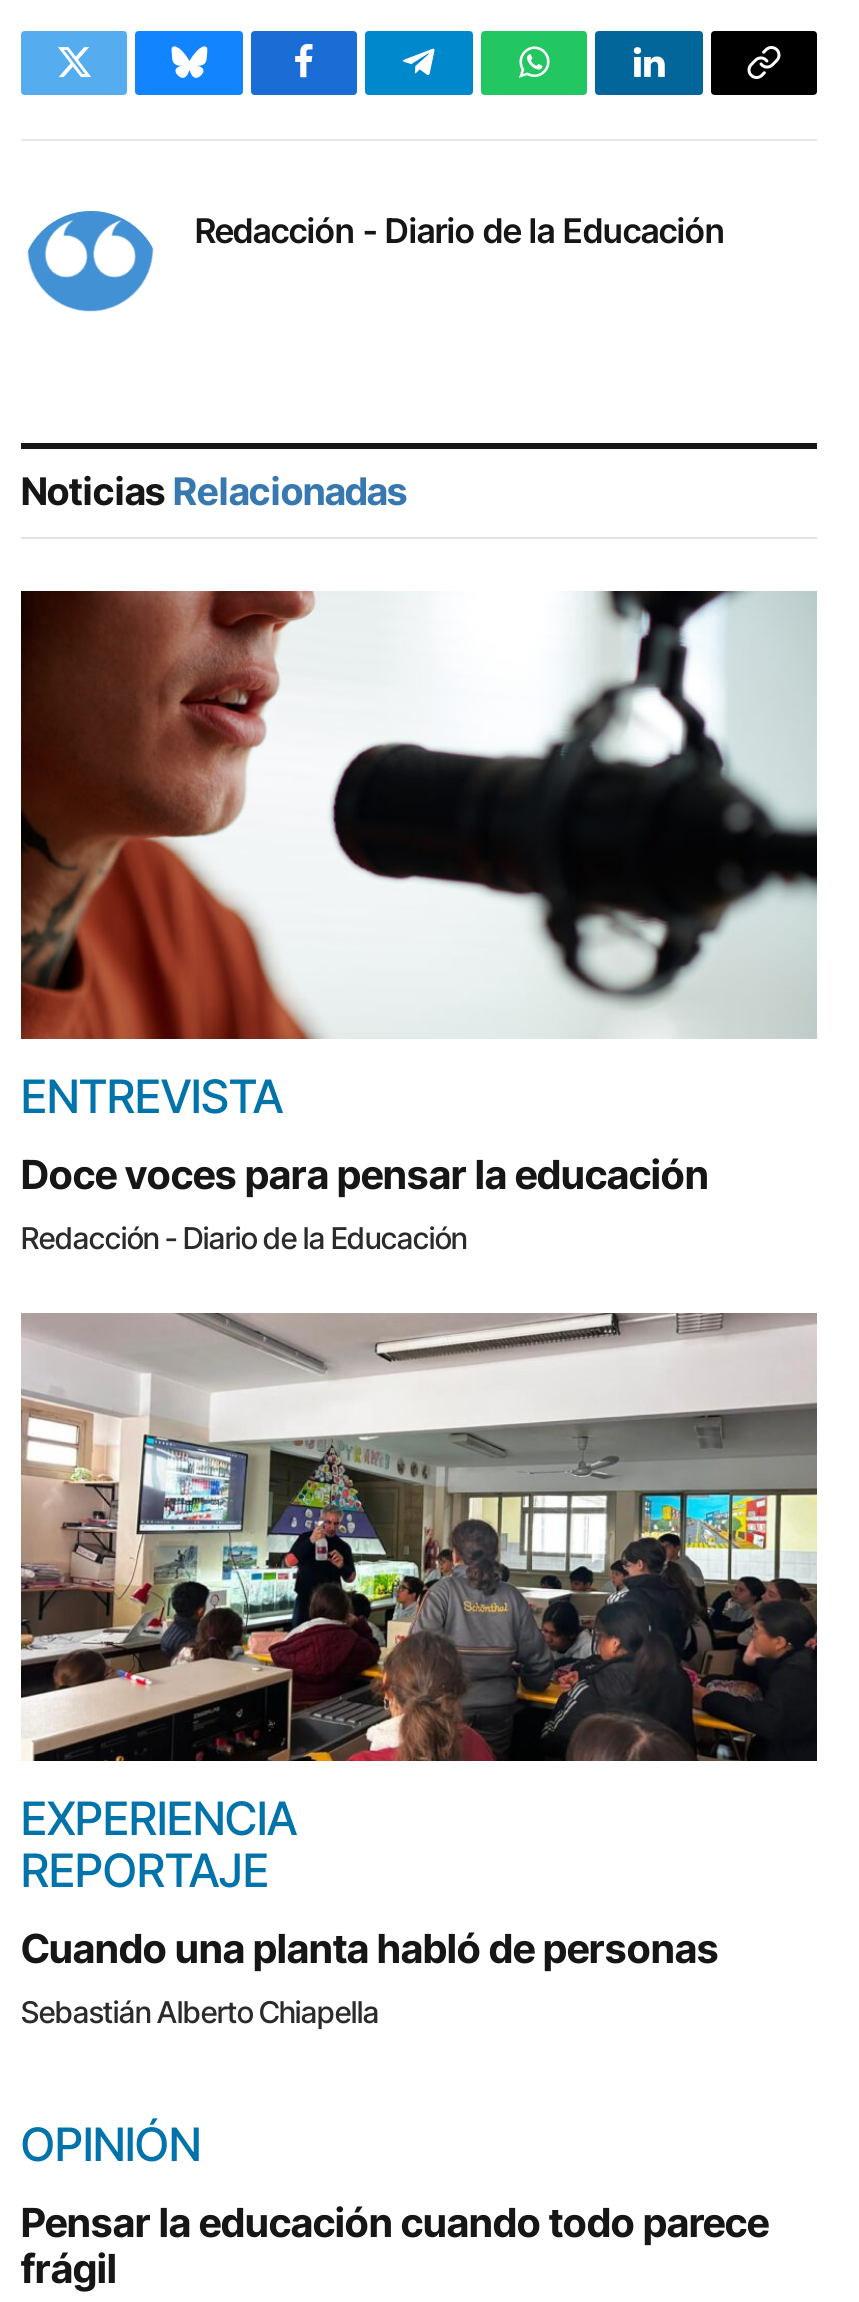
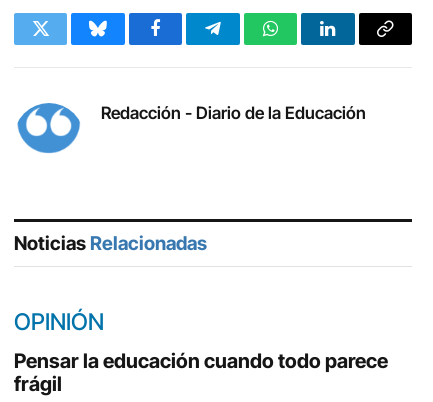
- [image]
- ENTREVISTA
- Doce voces para pensar la educación
- Redacción - Diario de la Educación

- [image]
- EXPERIENCIA
- REPORTAJE
- Cuando una planta habló de personas
- Sebastián Alberto Chiapella
